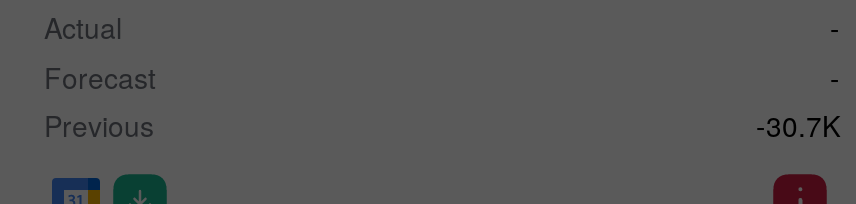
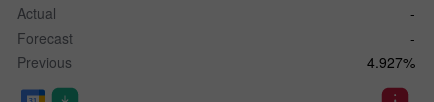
- -30.7K
+ 4.927%
